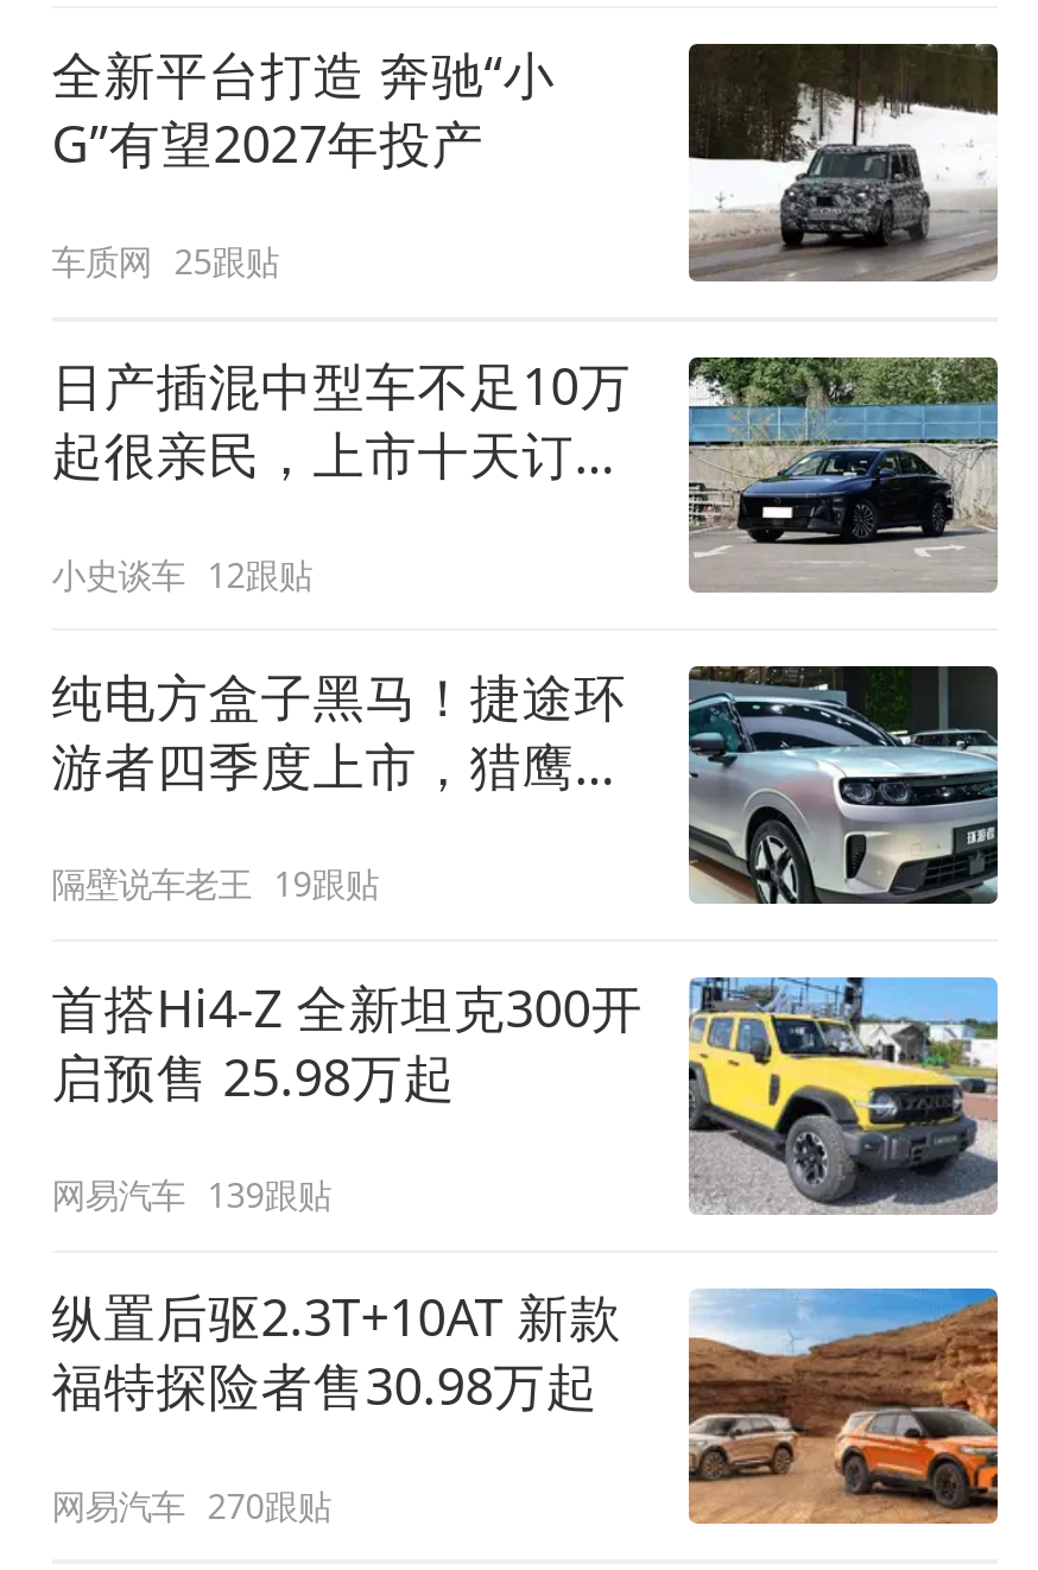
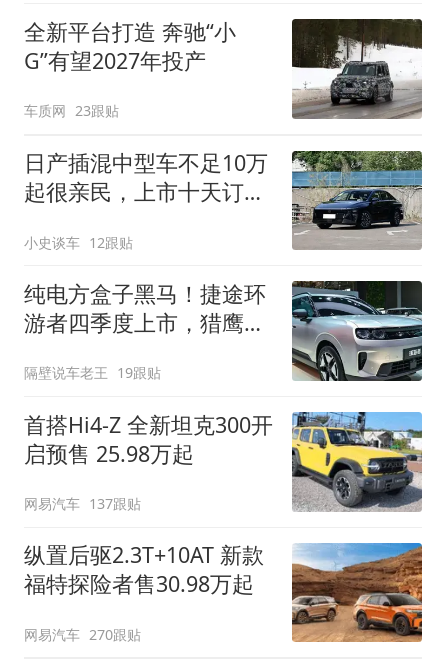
- 车质网 25跟贴
+ 车质网 23跟贴

- 网易汽车 139跟贴
+ 网易汽车 137跟贴
